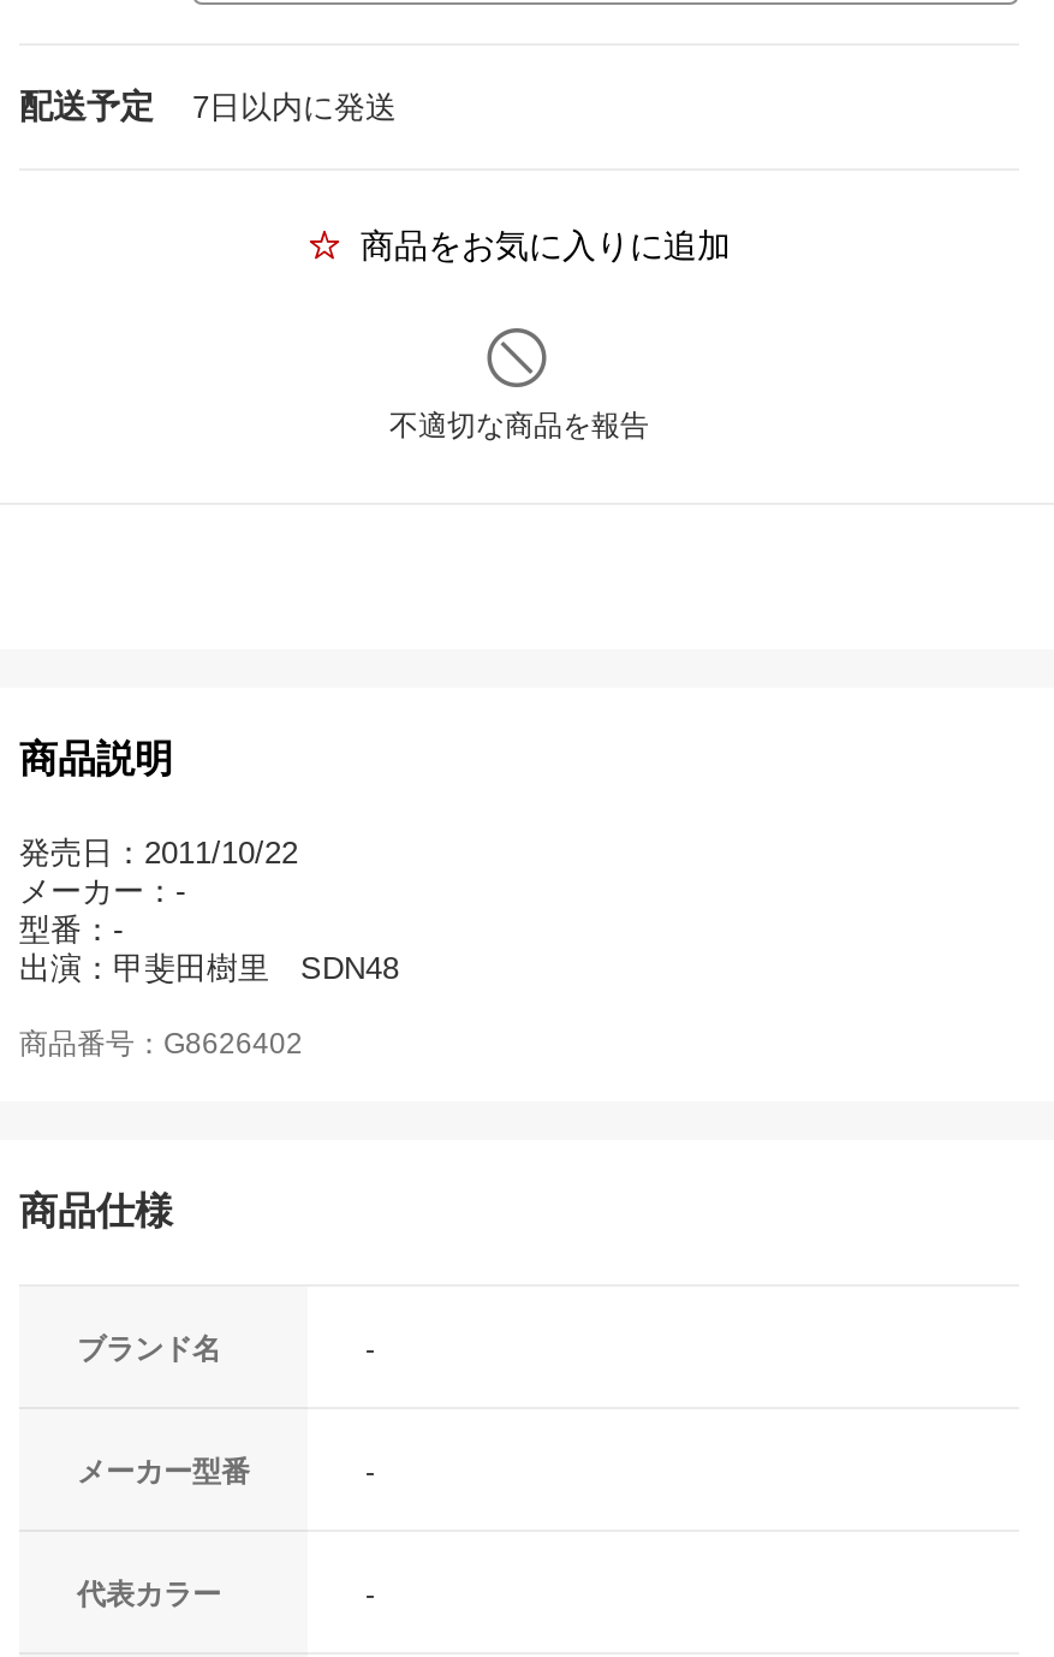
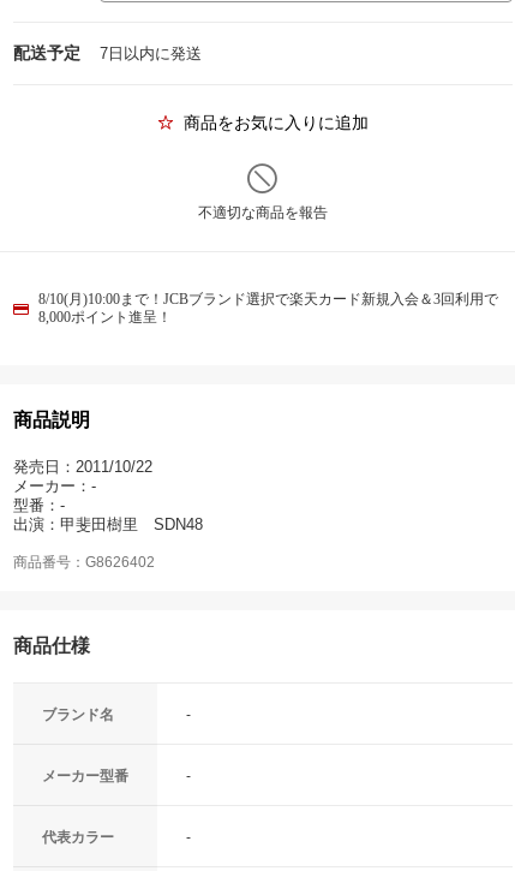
+ 8/10(月)10:00まで！JCBブランド選択で楽天カード新規入会＆3回利用で
+ 8,000ポイント進呈！
